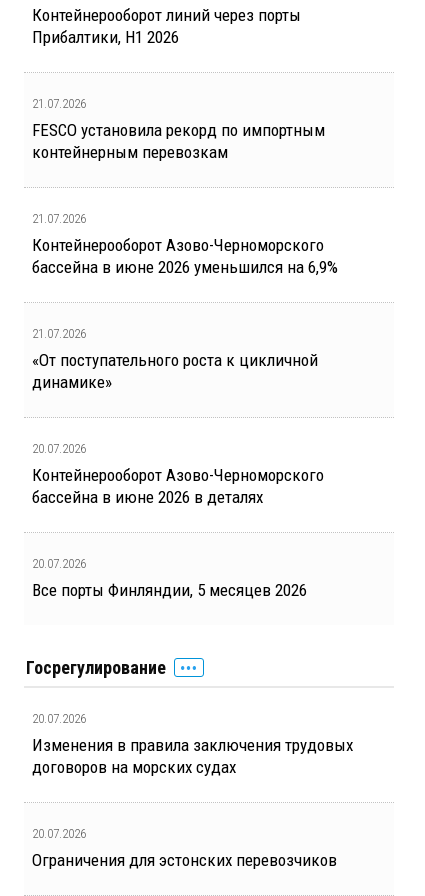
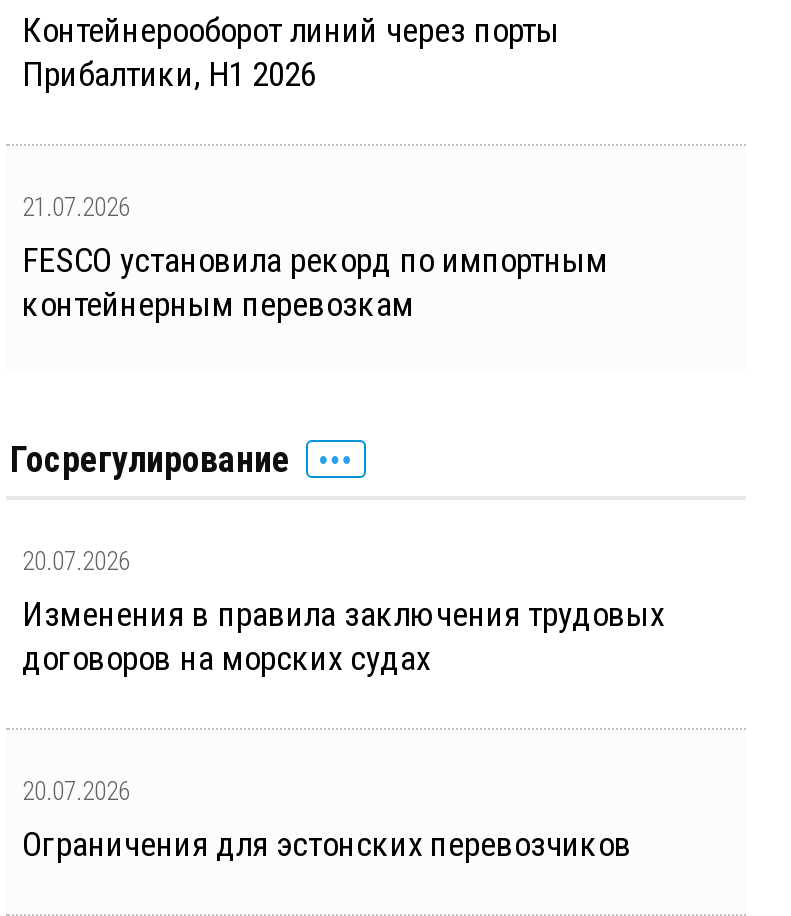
- 21.07.2026
- Контейнерооборот Азово-Черноморского
- бассейна в июне 2026 уменьшился на 6,9%
- 21.07.2026
- «От поступательного роста к цикличной
- динамике»
- 20.07.2026
- Контейнерооборот Азово-Черноморского
- бассейна в июне 2026 в деталях
- 20.07.2026
- Все порты Финляндии, 5 месяцев 2026
